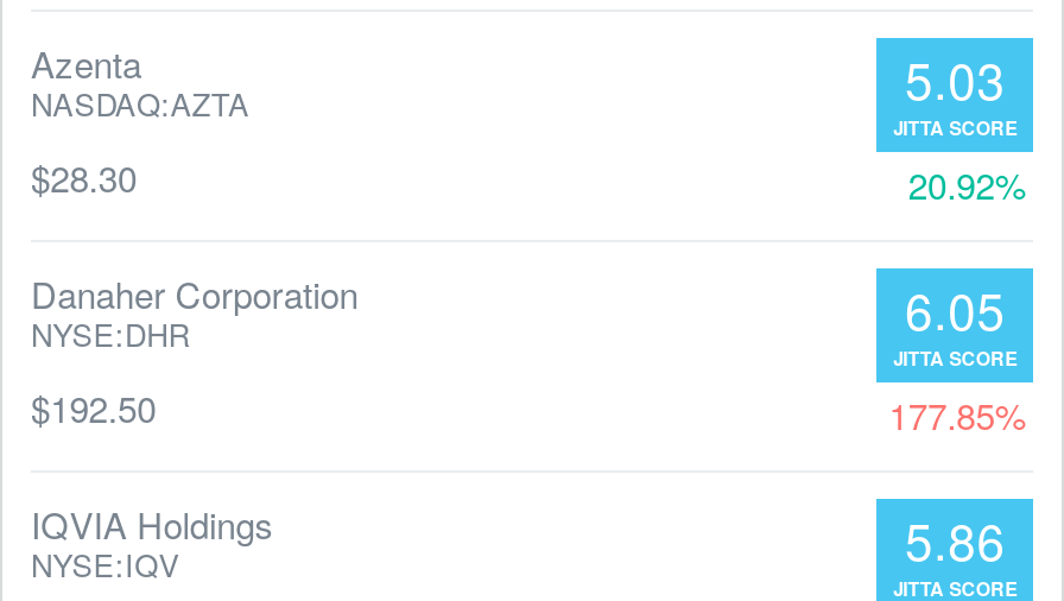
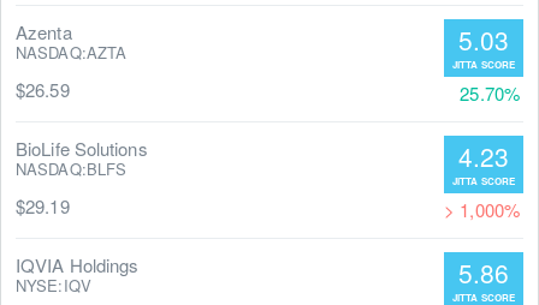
- $28.30
- 20.92%
+ $26.59
+ 25.70%

- Danaher Corporation
- NYSE:DHR
- 6.05
+ BioLife Solutions
+ NASDAQ:BLFS
+ 4.23

- $192.50
- 177.85%
+ $29.19
+ > 1,000%
